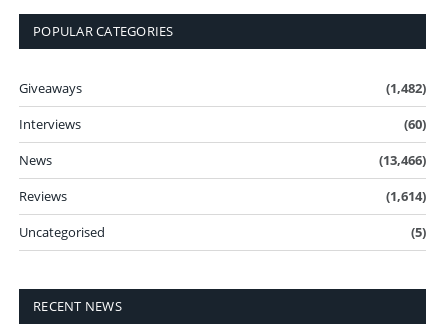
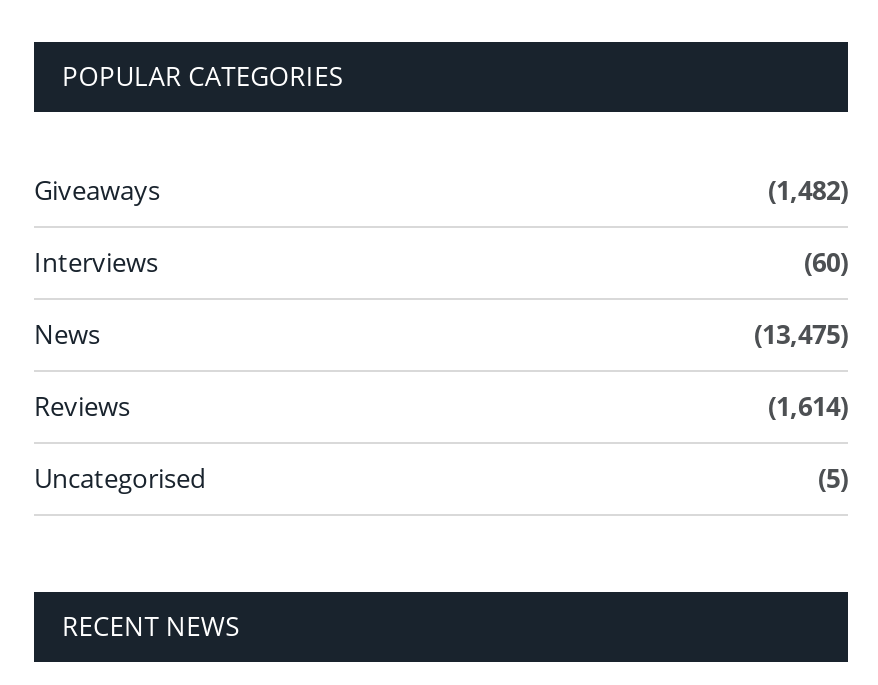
- (13,466)
+ (13,475)
